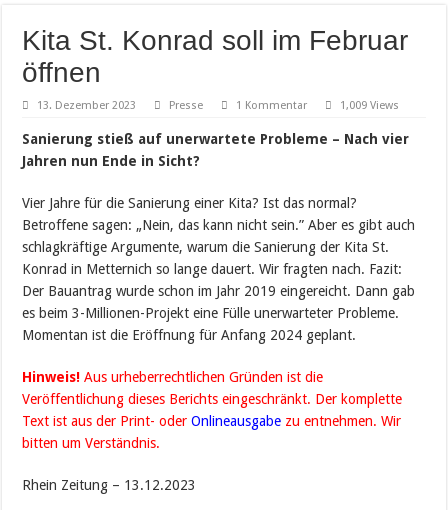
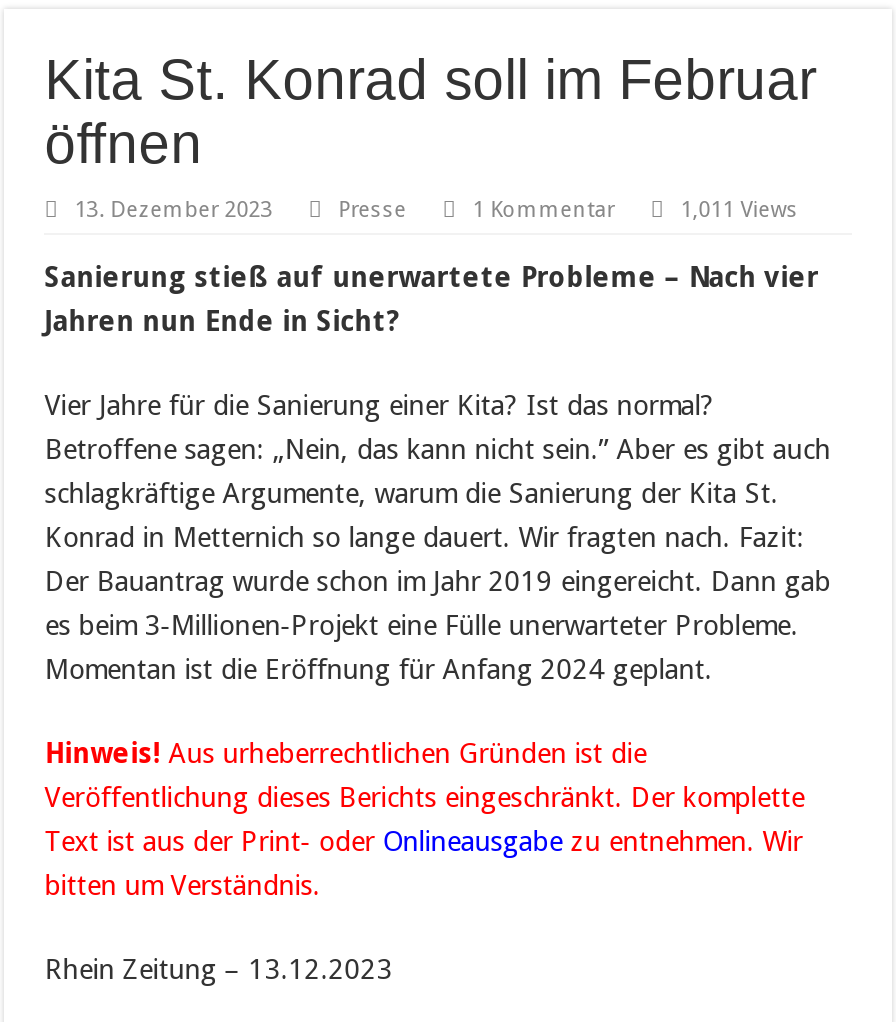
- 1,009 Views
+ 1,011 Views
